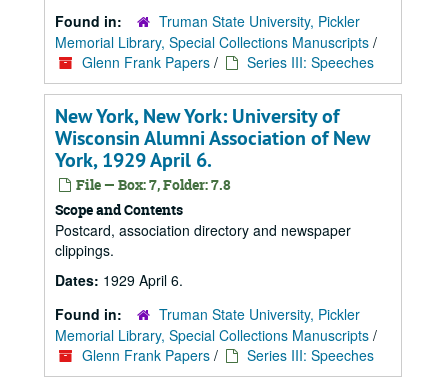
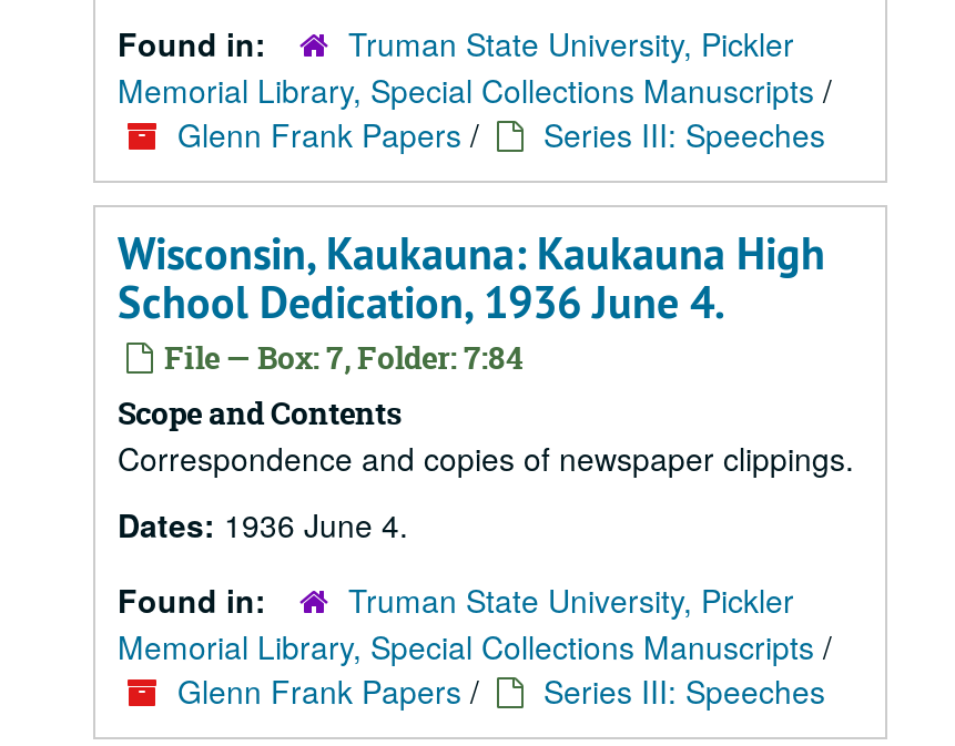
- New York, New York: University of
- Wisconsin Alumni Association of New
- York, 1929 April 6.
- File — Box: 7, Folder: 7.8
+ Wisconsin, Kaukauna: Kaukauna High
+ School Dedication, 1936 June 4.
+ File — Box: 7, Folder: 7:84

- Postcard, association directory and newspaper
- clippings.
+ Correspondence and copies of newspaper clippings.

- Dates: 1929 April 6.
+ Dates: 1936 June 4.
